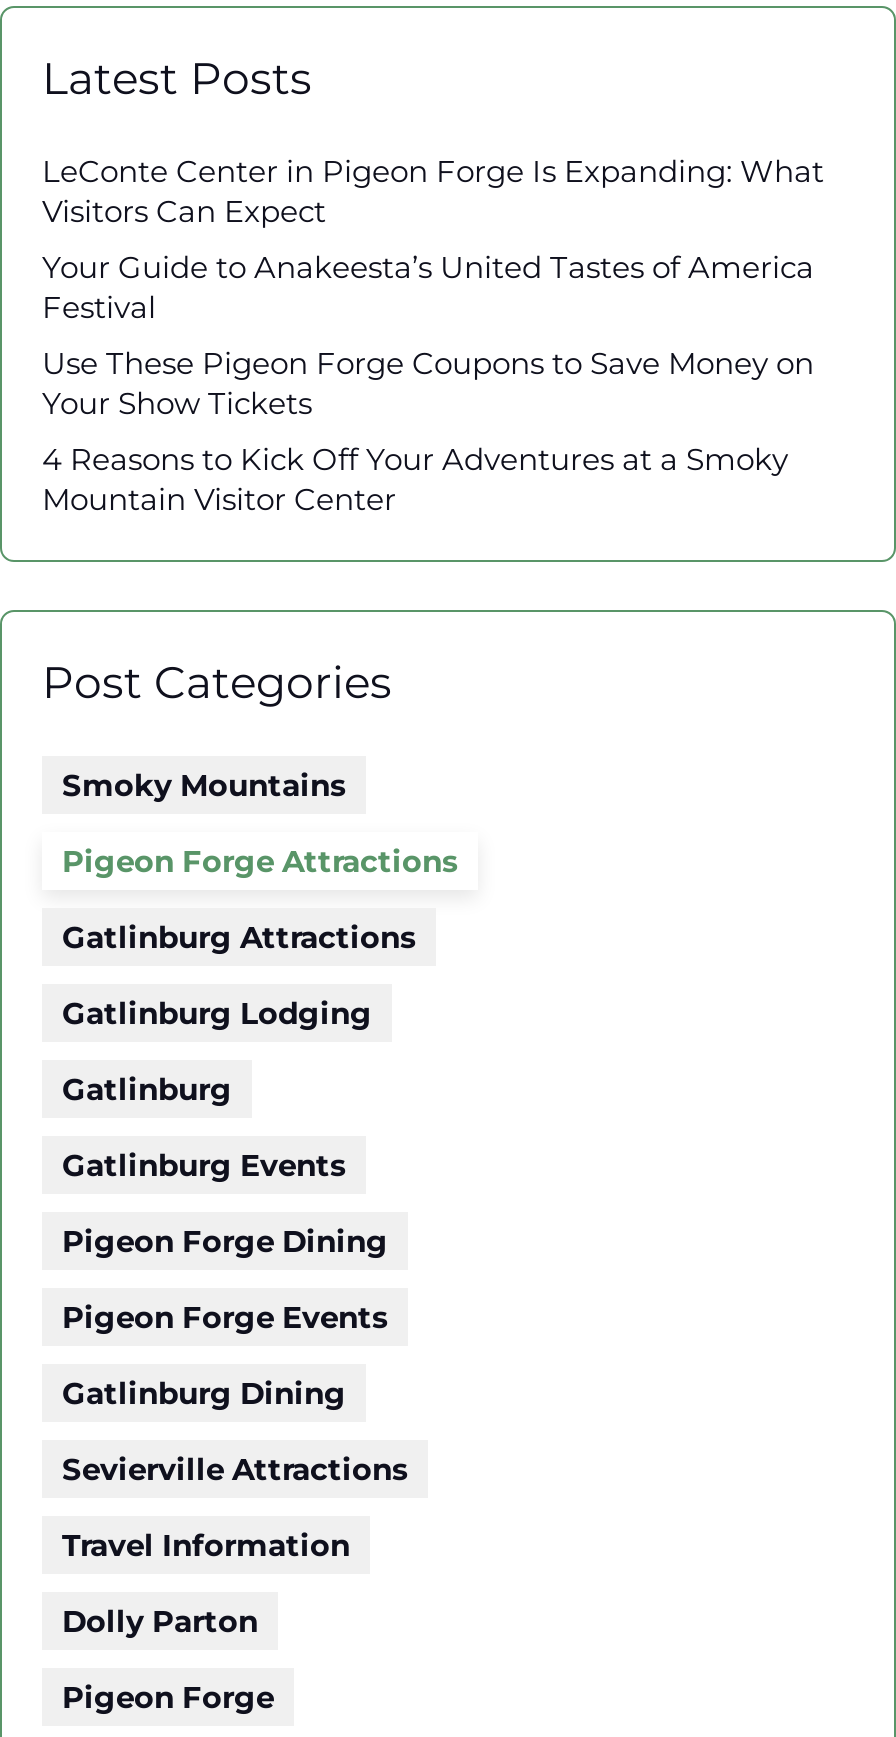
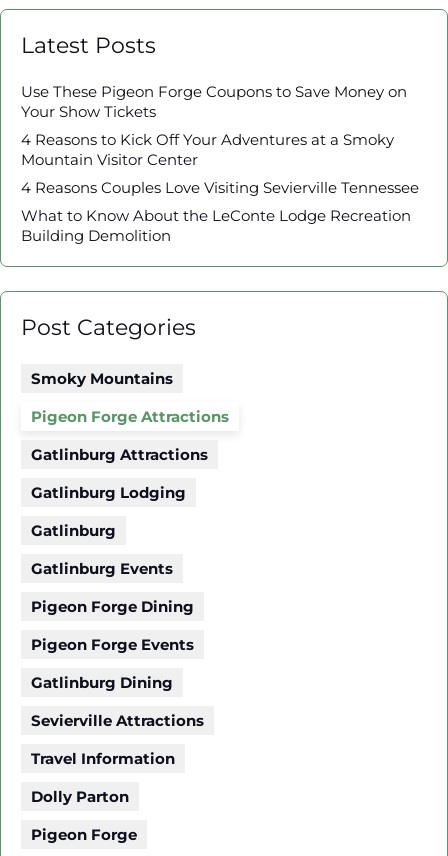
- LeConte Center in Pigeon Forge Is Expanding: What
- Visitors Can Expect
- Your Guide to Anakeesta’s United Tastes of America
- Festival

moved up: Use These Pigeon Forge Coupons to Save Money on | Your Show Tickets | 4 Reasons to Kick Off Your Adventures at a Smoky | Mountain Visitor Center

+ 4 Reasons Couples Love Visiting Sevierville Tennessee
+ What to Know About the LeConte Lodge Recreation
+ Building Demolition
